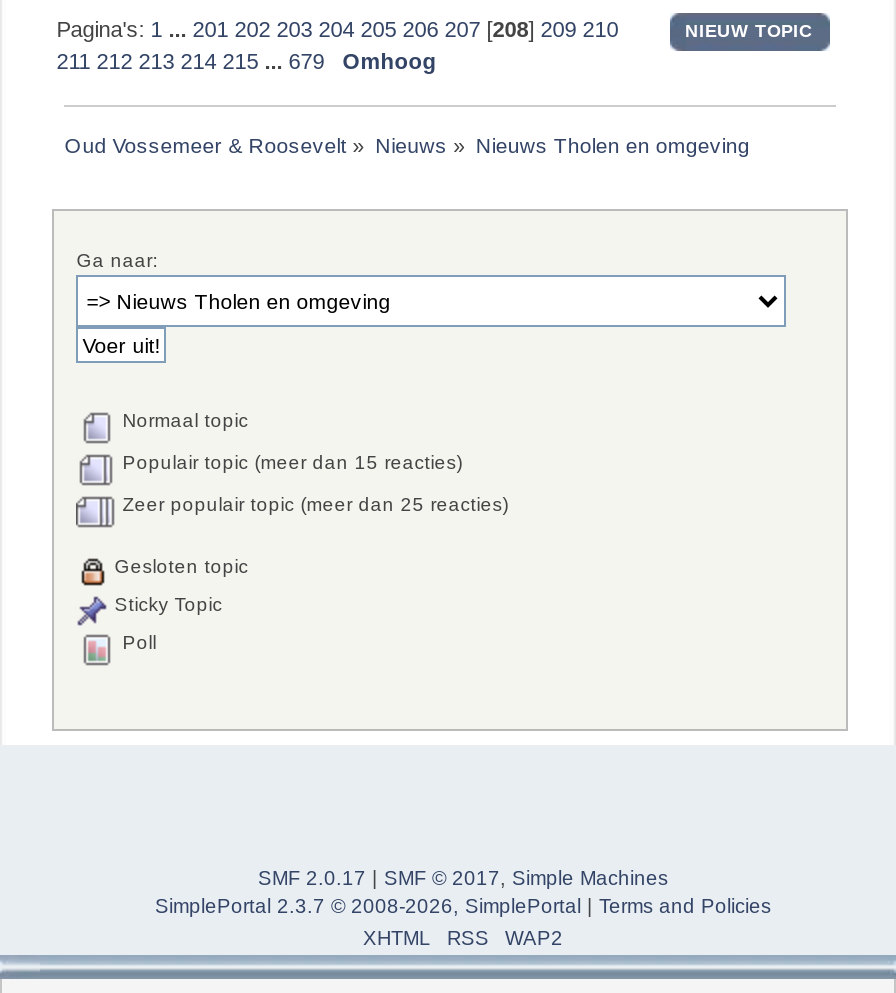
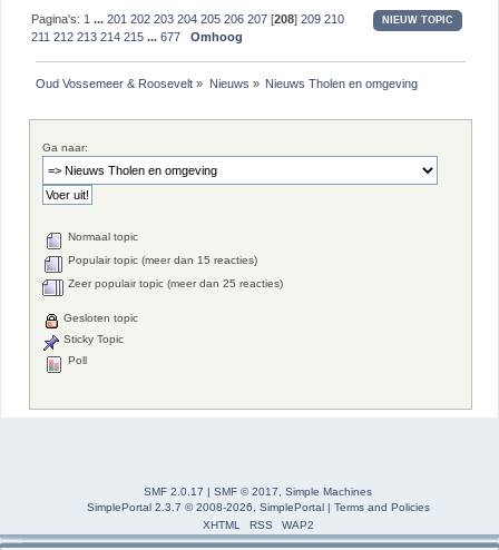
- 211 212 213 214 215 ... 679 Omhoog
+ 211 212 213 214 215 ... 677 Omhoog
